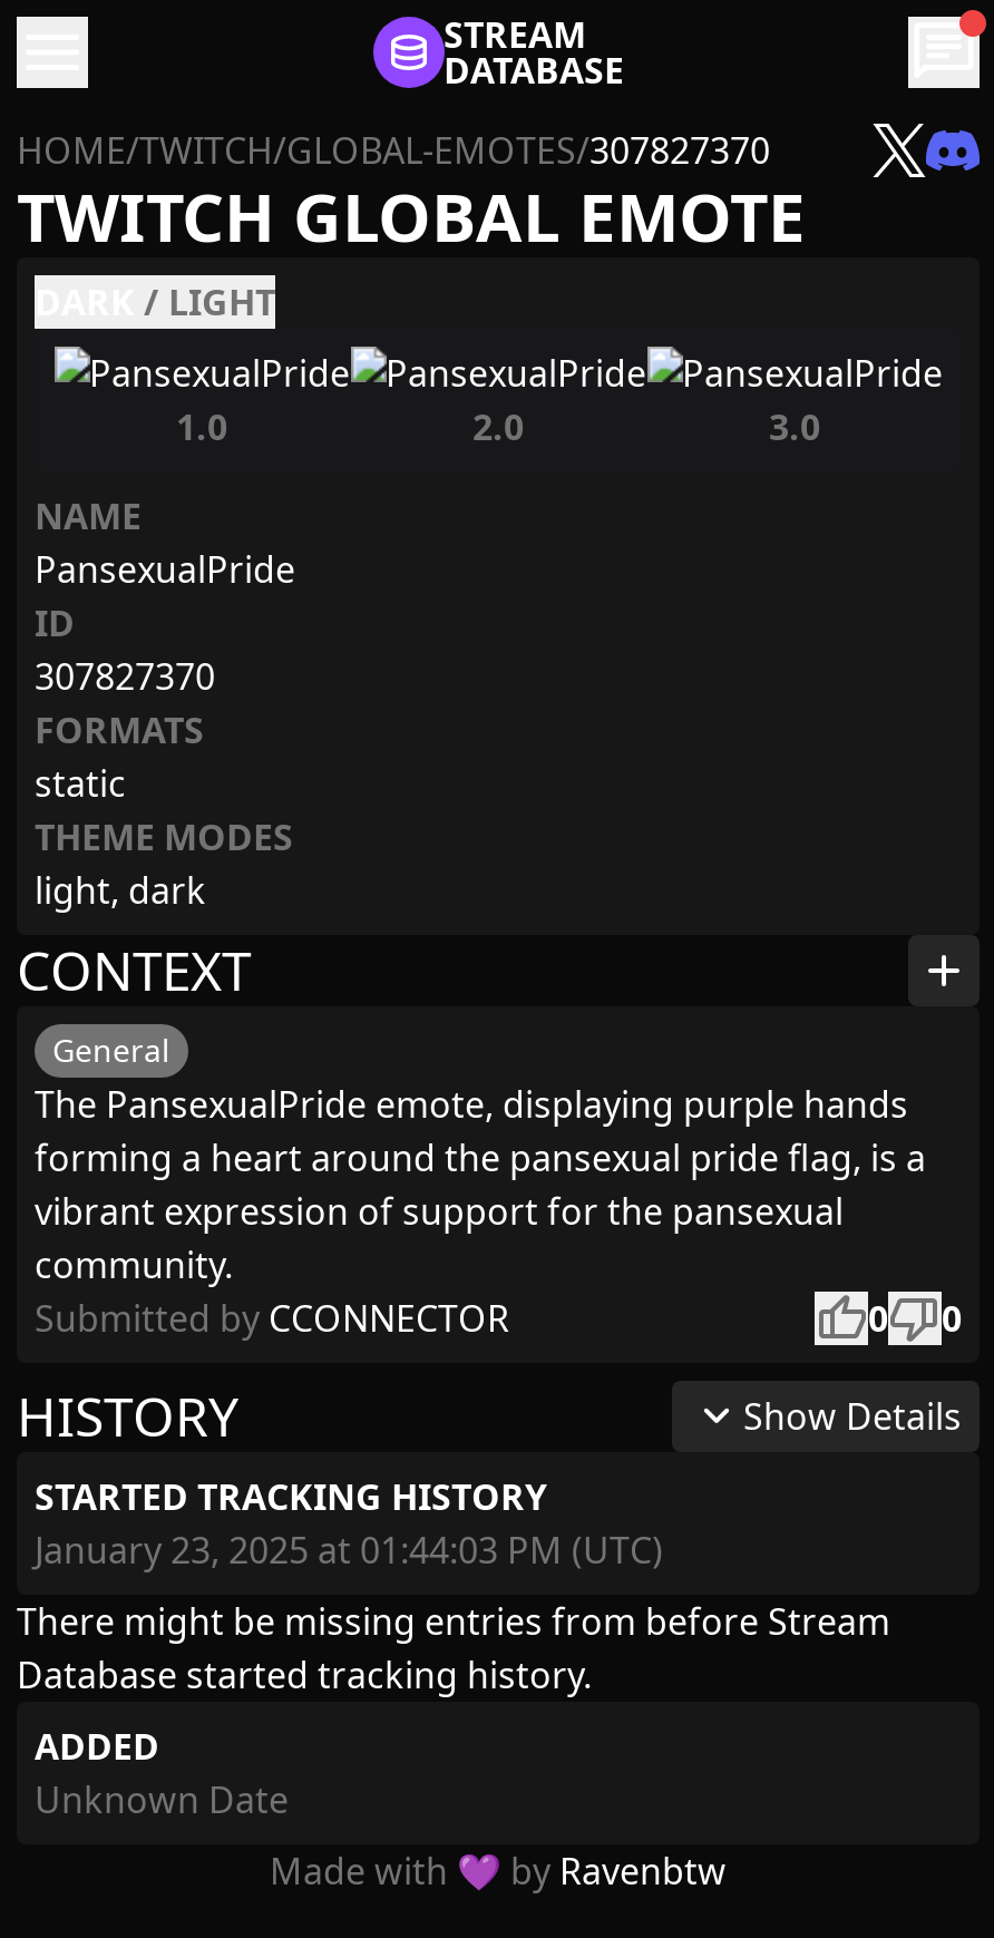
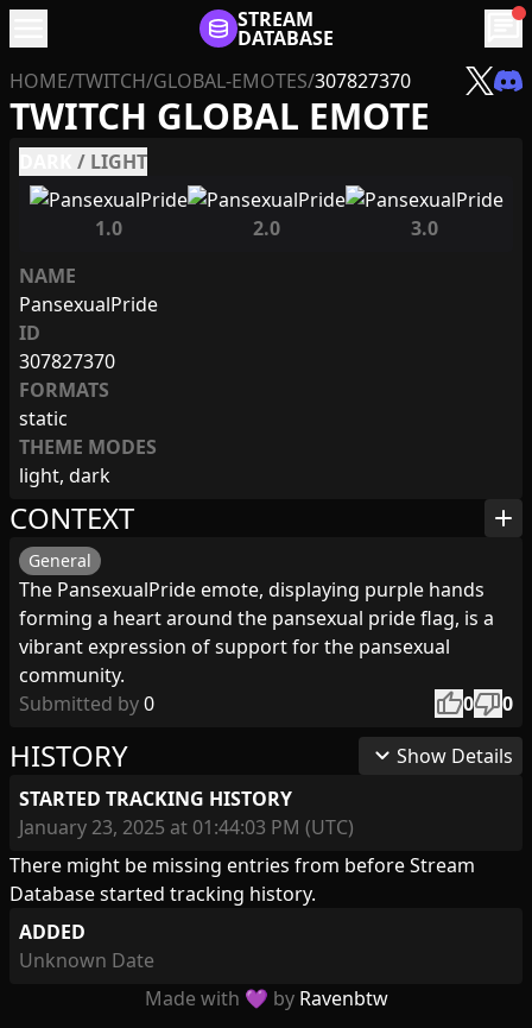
- Submitted by CCONNECTOR
+ Submitted by
